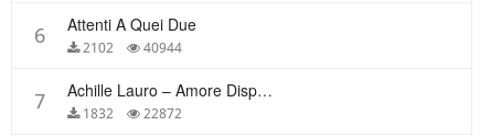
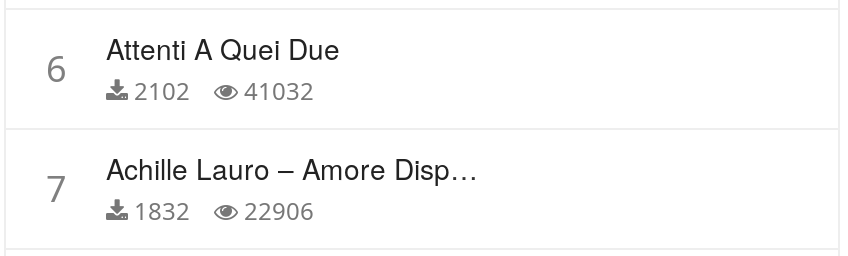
- 40944
+ 41032

- 7 1832 22872
+ 7 1832 22906
